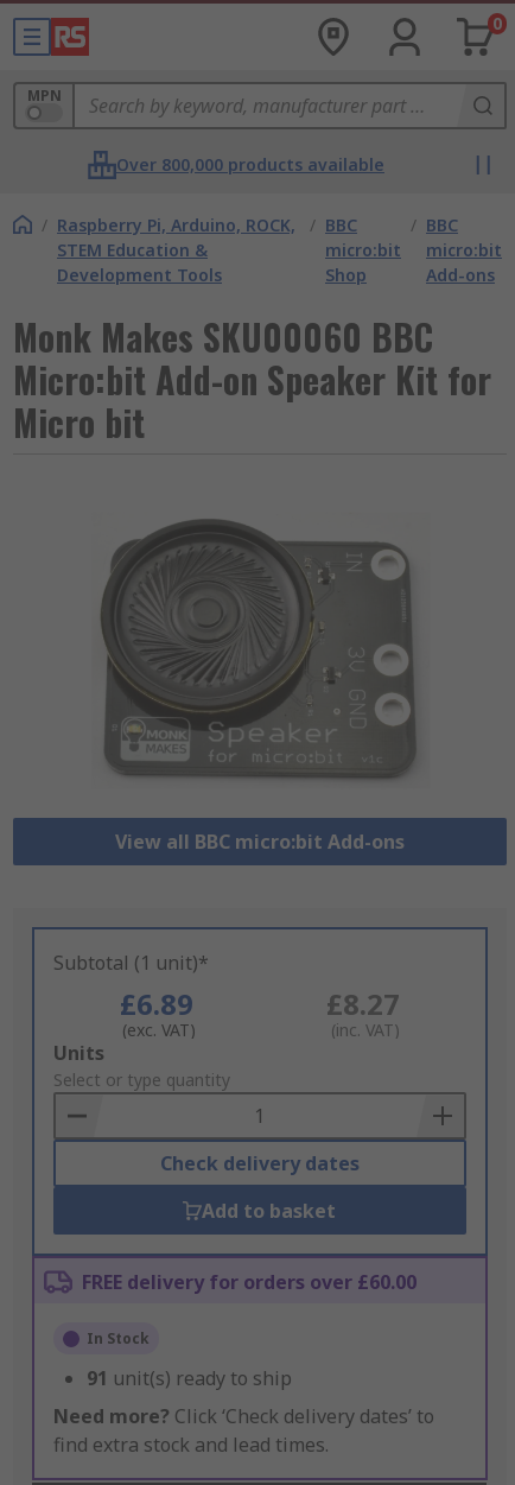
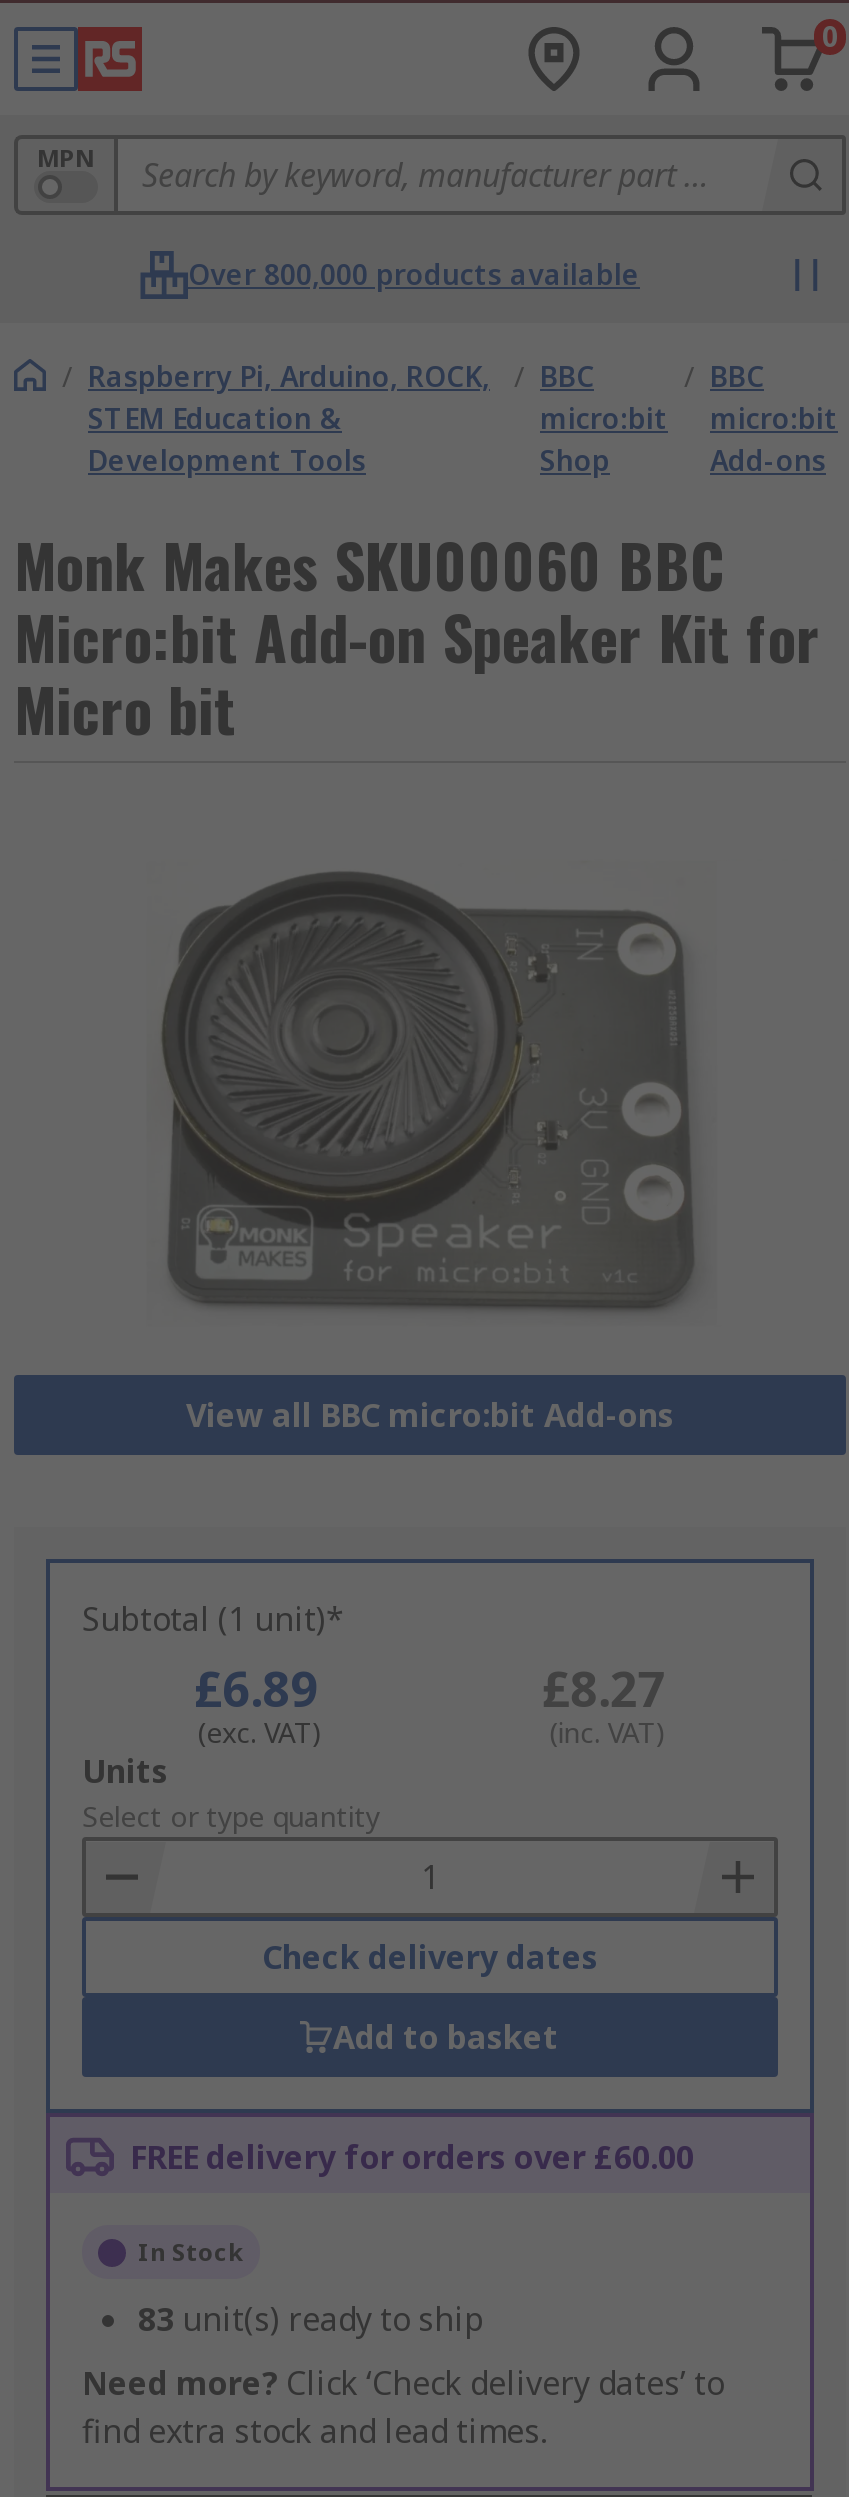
- 91 unit(s) ready to ship
+ 83 unit(s) ready to ship
